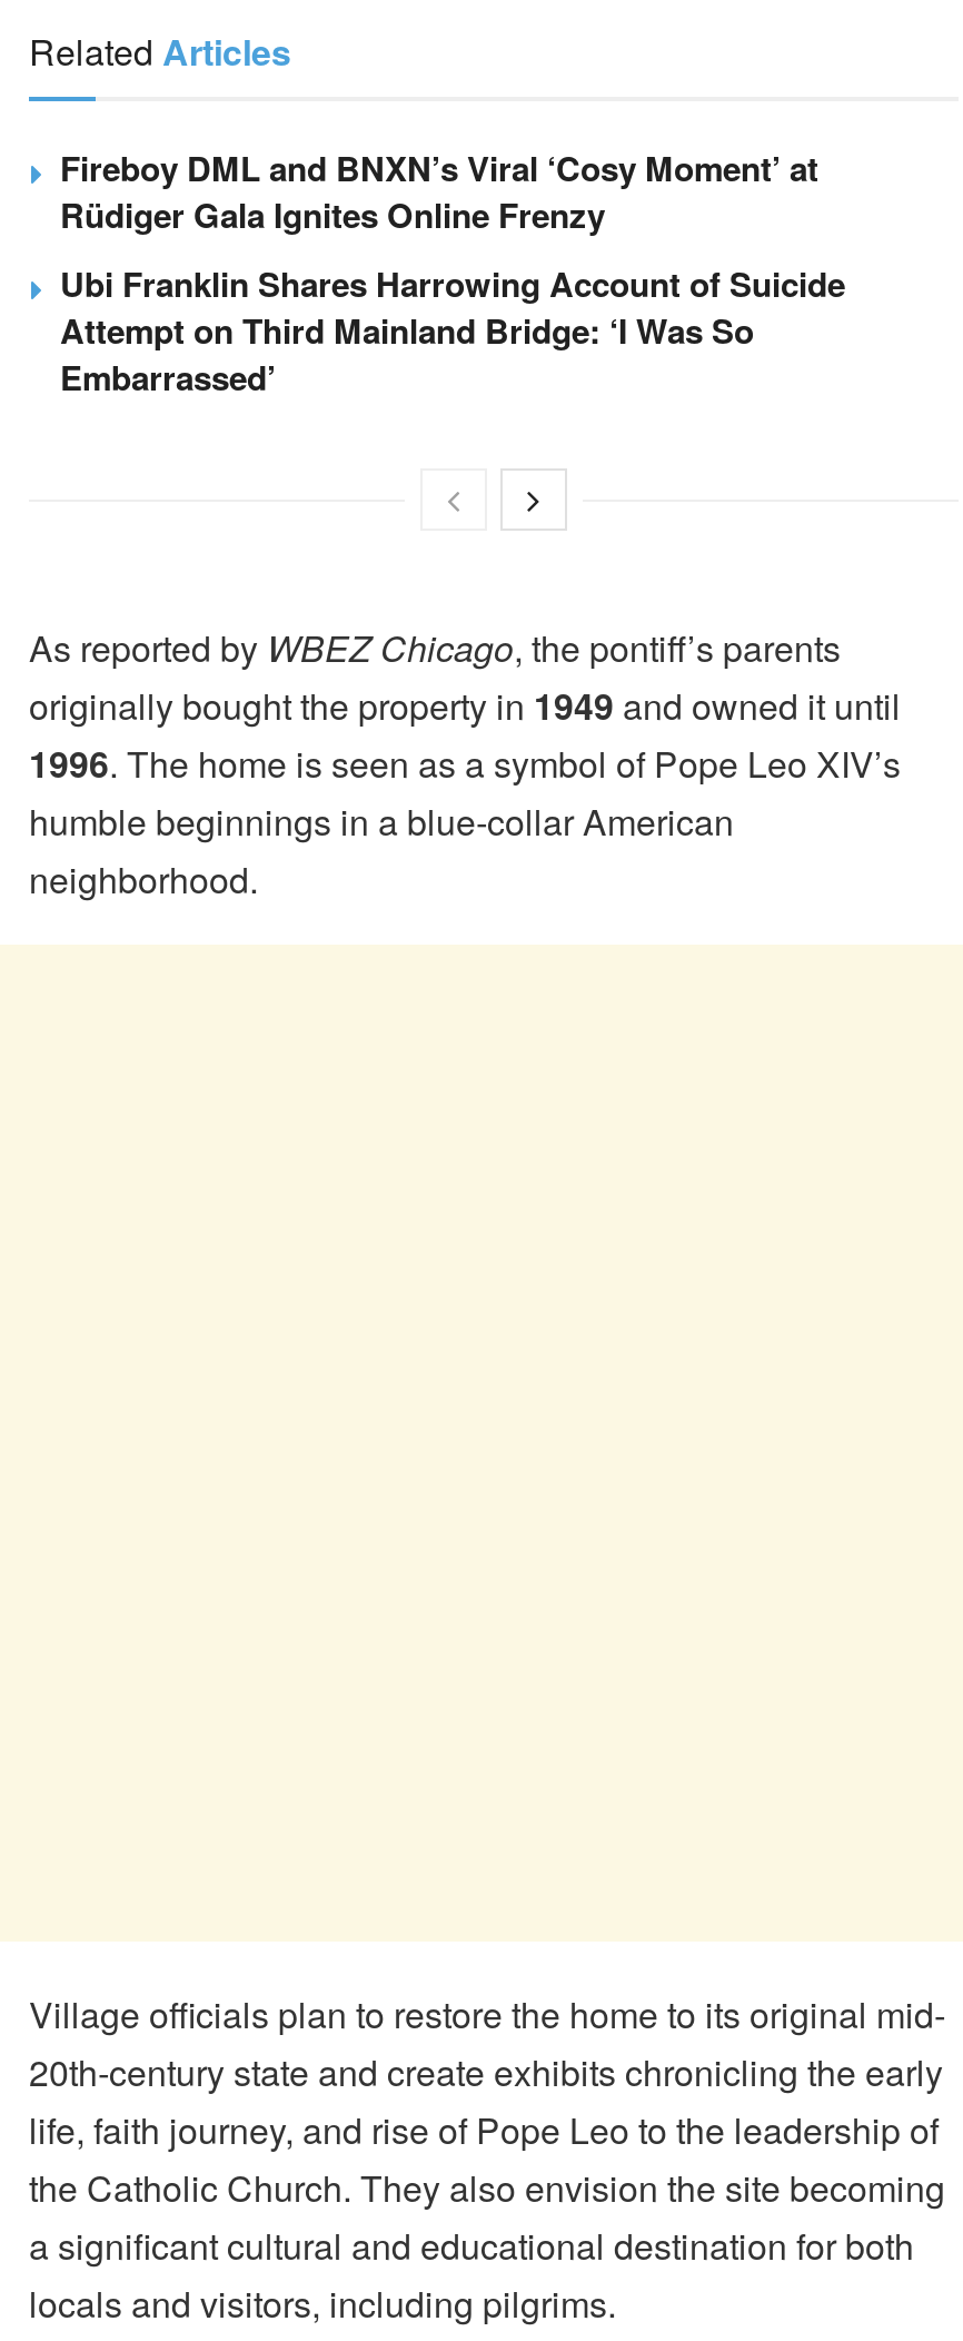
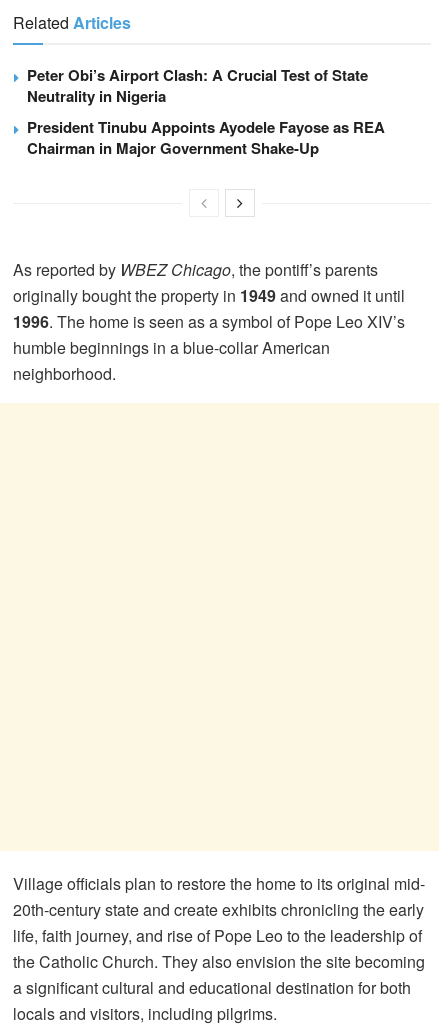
- Fireboy DML and BNXN’s Viral ‘Cosy Moment’ at
- Rüdiger Gala Ignites Online Frenzy
- Ubi Franklin Shares Harrowing Account of Suicide
- Attempt on Third Mainland Bridge: ‘I Was So
- Embarrassed’
+ Peter Obi’s Airport Clash: A Crucial Test of State
+ Neutrality in Nigeria
+ President Tinubu Appoints Ayodele Fayose as REA
+ Chairman in Major Government Shake-Up
